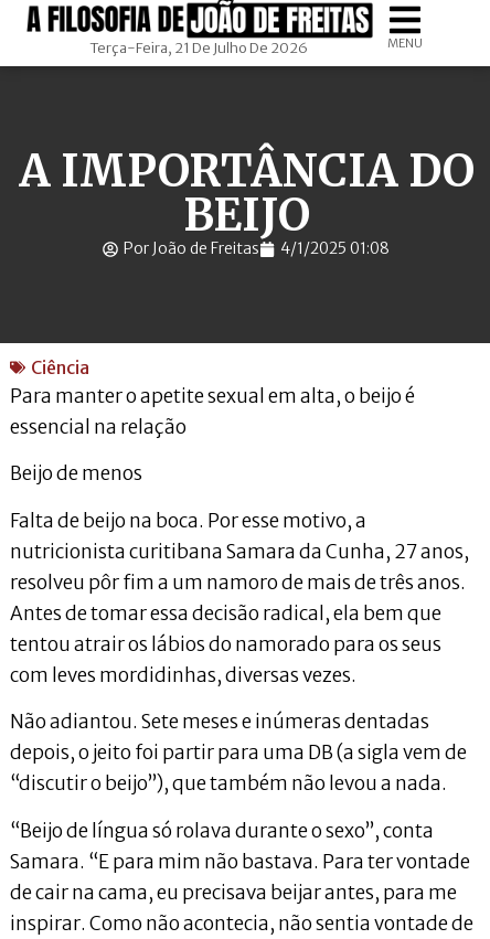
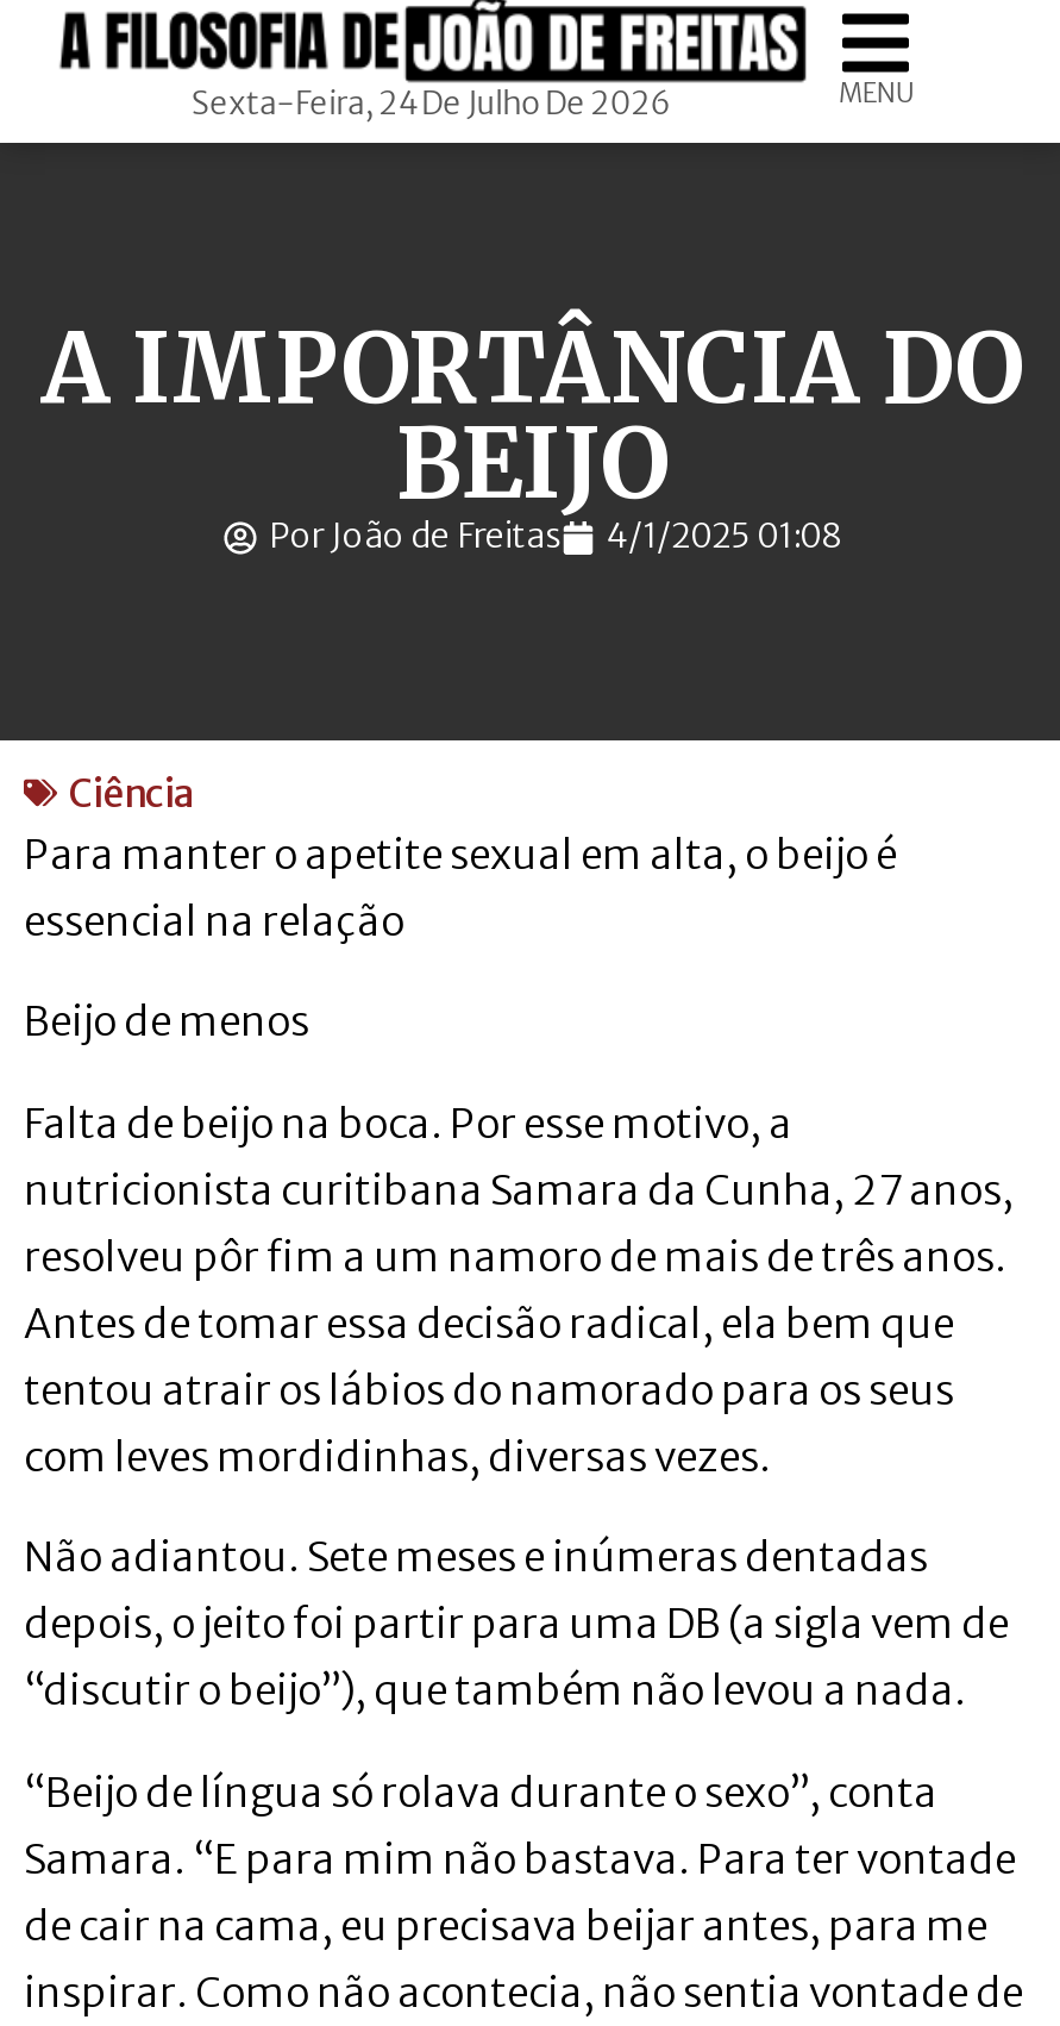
- Terça-Feira, 21 De Julho De 2026
+ Sexta-Feira, 24 De Julho De 2026
